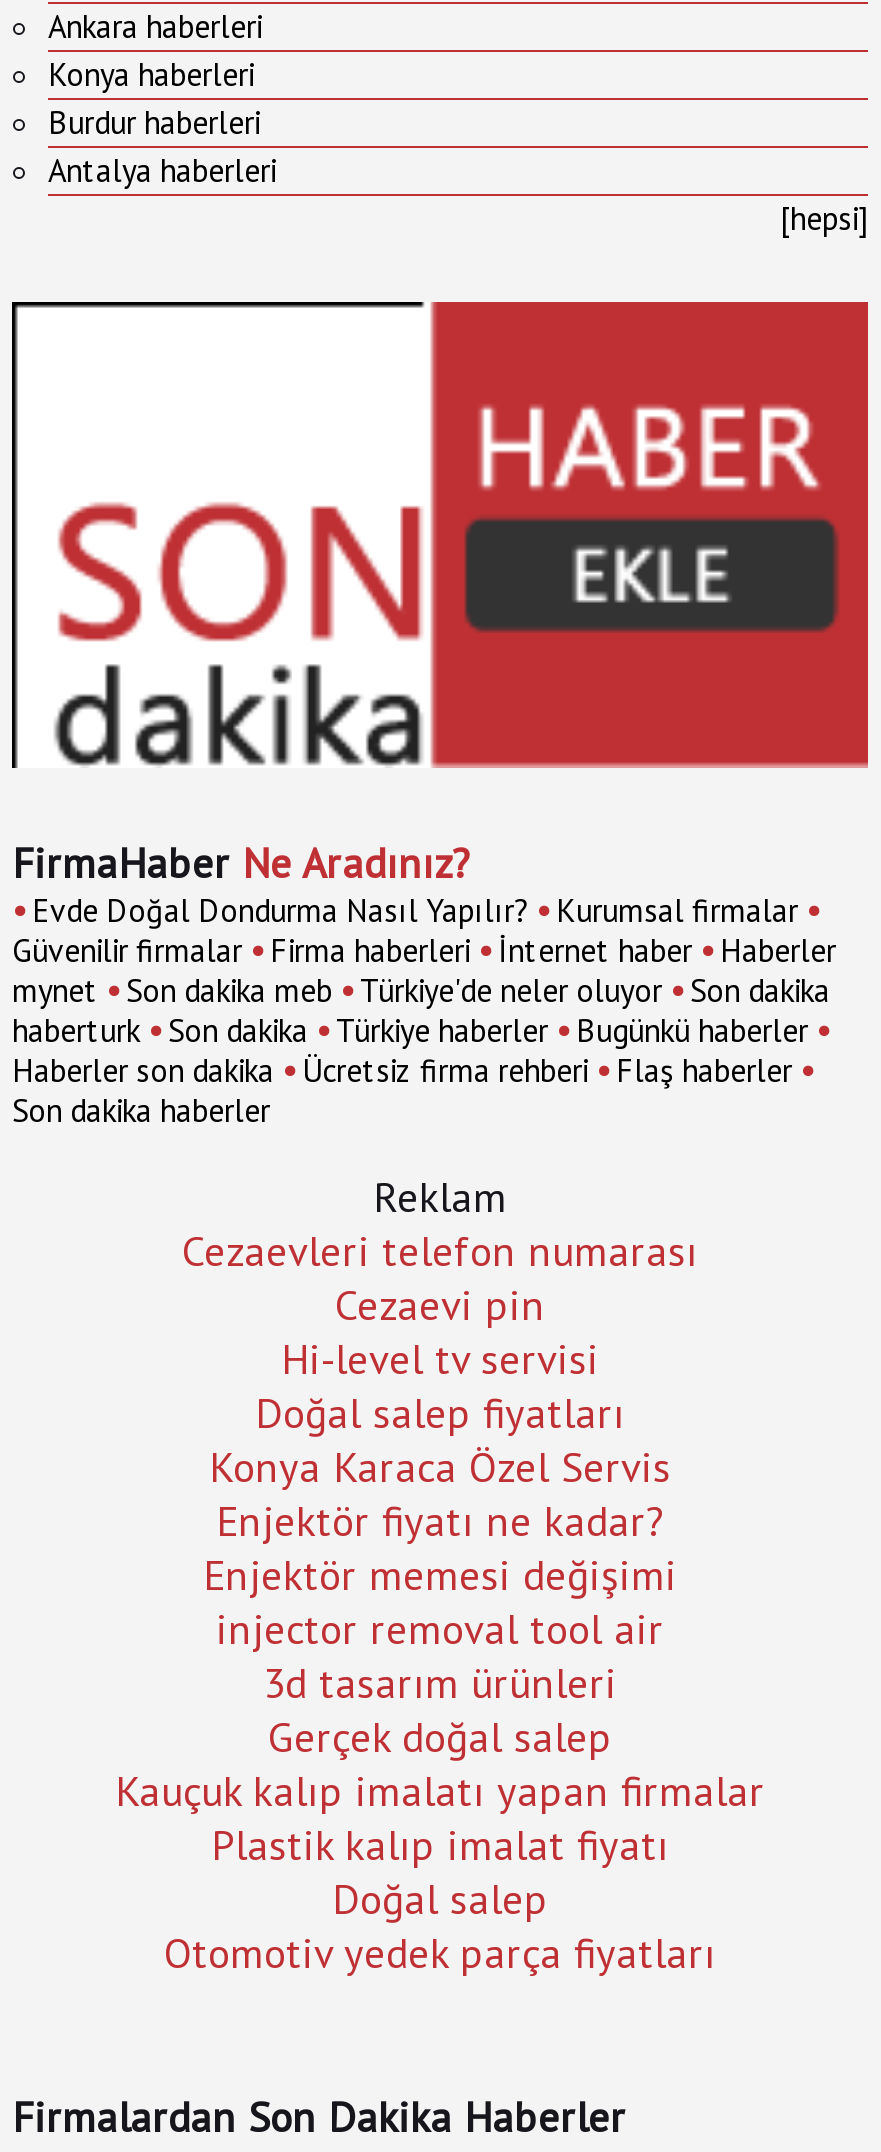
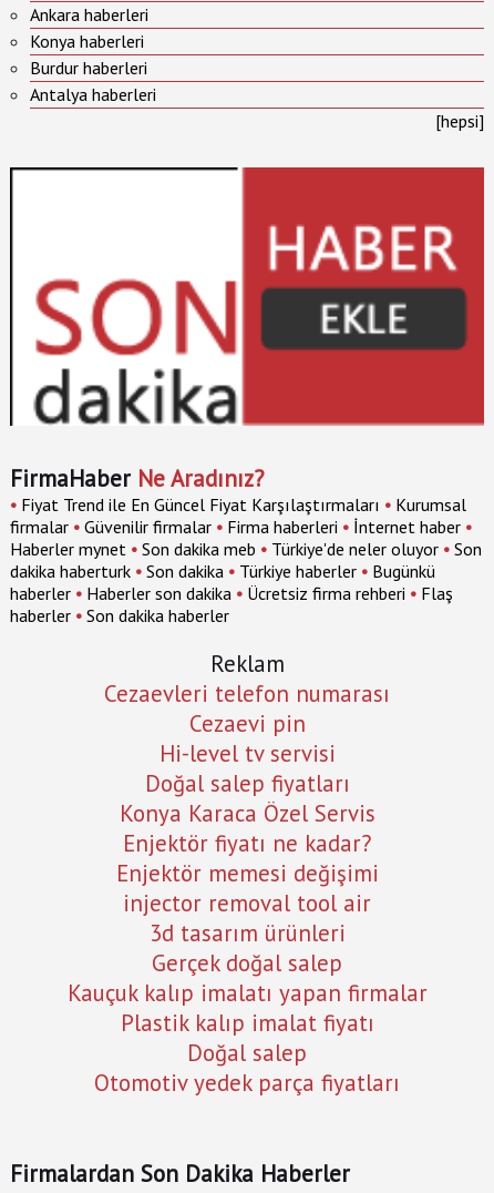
- • Evde Doğal Dondurma Nasıl Yapılır? • Kurumsal firmalar •
- Güvenilir firmalar • Firma haberleri • İnternet haber • Haberler
- mynet • Son dakika meb • Türkiye'de neler oluyor • Son dakika
- haberturk • Son dakika • Türkiye haberler • Bugünkü haberler •
- Haberler son dakika • Ücretsiz firma rehberi • Flaş haberler •
- Son dakika haberler
+ • Fiyat Trend ile En Güncel Fiyat Karşılaştırmaları • Kurumsal
+ firmalar • Güvenilir firmalar • Firma haberleri • İnternet haber •
+ Haberler mynet • Son dakika meb • Türkiye'de neler oluyor • Son
+ dakika haberturk • Son dakika • Türkiye haberler • Bugünkü
+ haberler • Haberler son dakika • Ücretsiz firma rehberi • Flaş
+ haberler • Son dakika haberler
